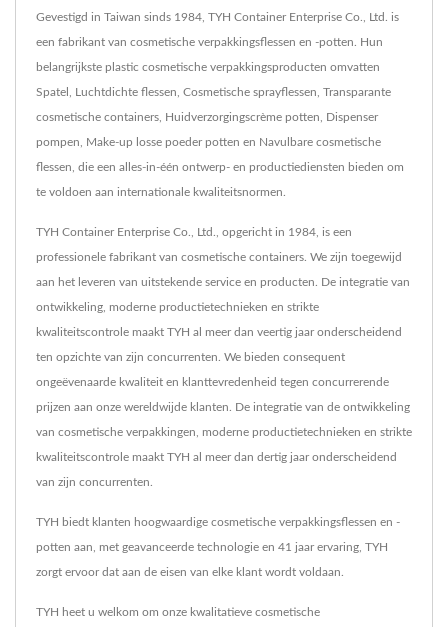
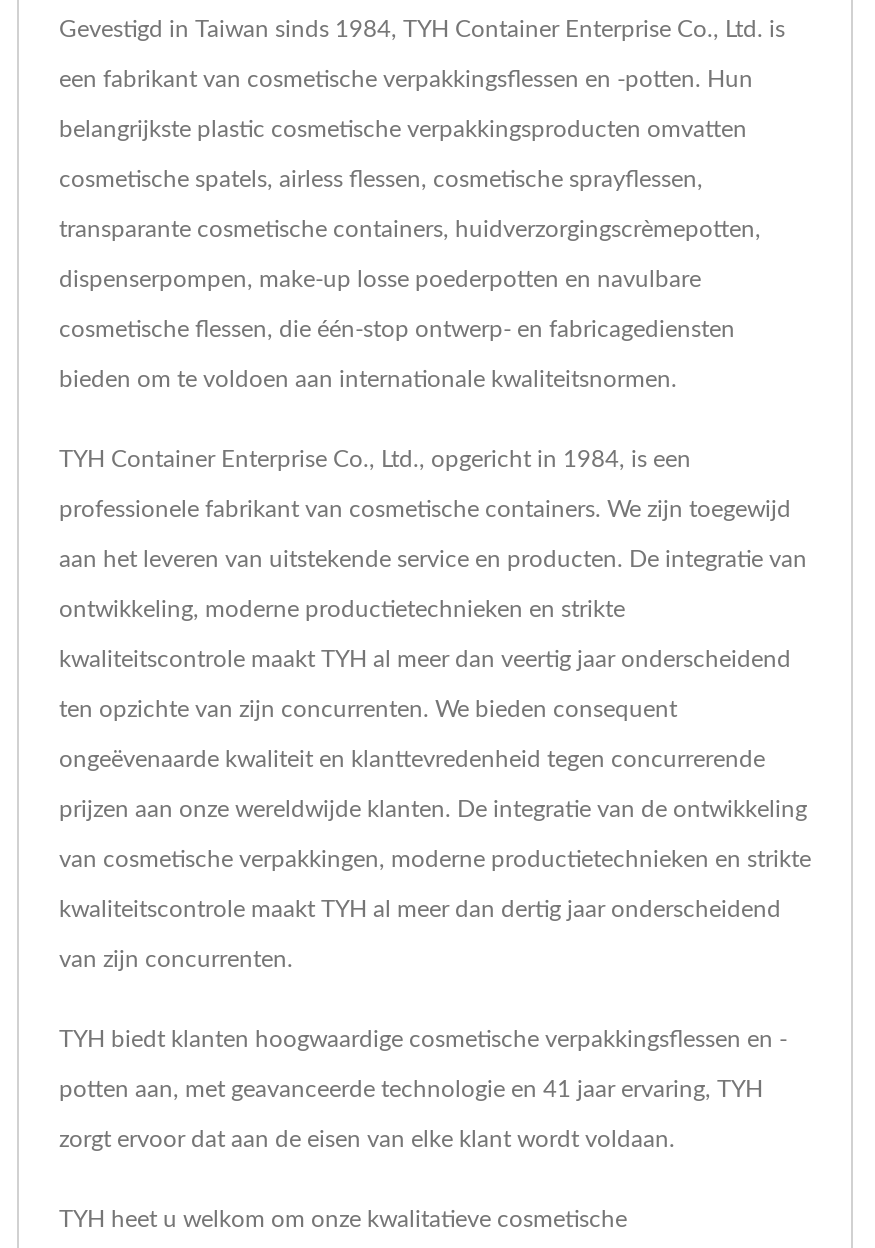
- Spatel, Luchtdichte flessen, Cosmetische sprayflessen, Transparante
+ cosmetische spatels, airless flessen, cosmetische sprayflessen,

- cosmetische containers, Huidverzorgingscrème potten, Dispenser
+ transparante cosmetische containers, huidverzorgingscrèmepotten,

- pompen, Make-up losse poeder potten en Navulbare cosmetische
+ dispenserpompen, make-up losse poederpotten en navulbare

- flessen, die een alles-in-één ontwerp- en productiediensten bieden om
+ cosmetische flessen, die één-stop ontwerp- en fabricagediensten

- te voldoen aan internationale kwaliteitsnormen.
+ bieden om te voldoen aan internationale kwaliteitsnormen.
